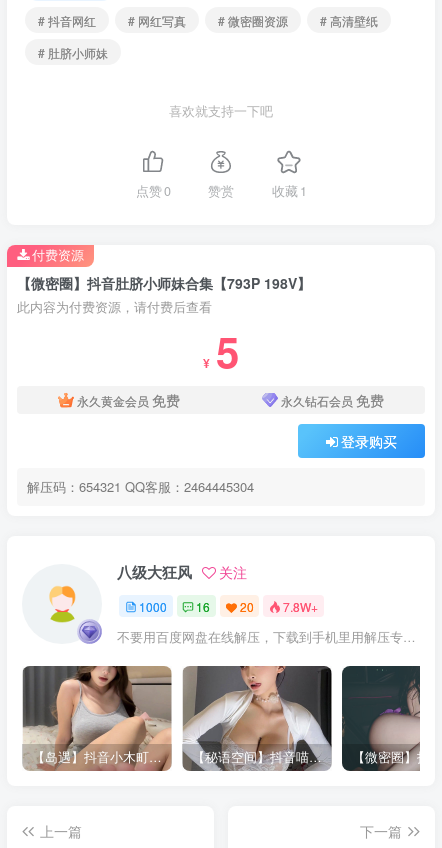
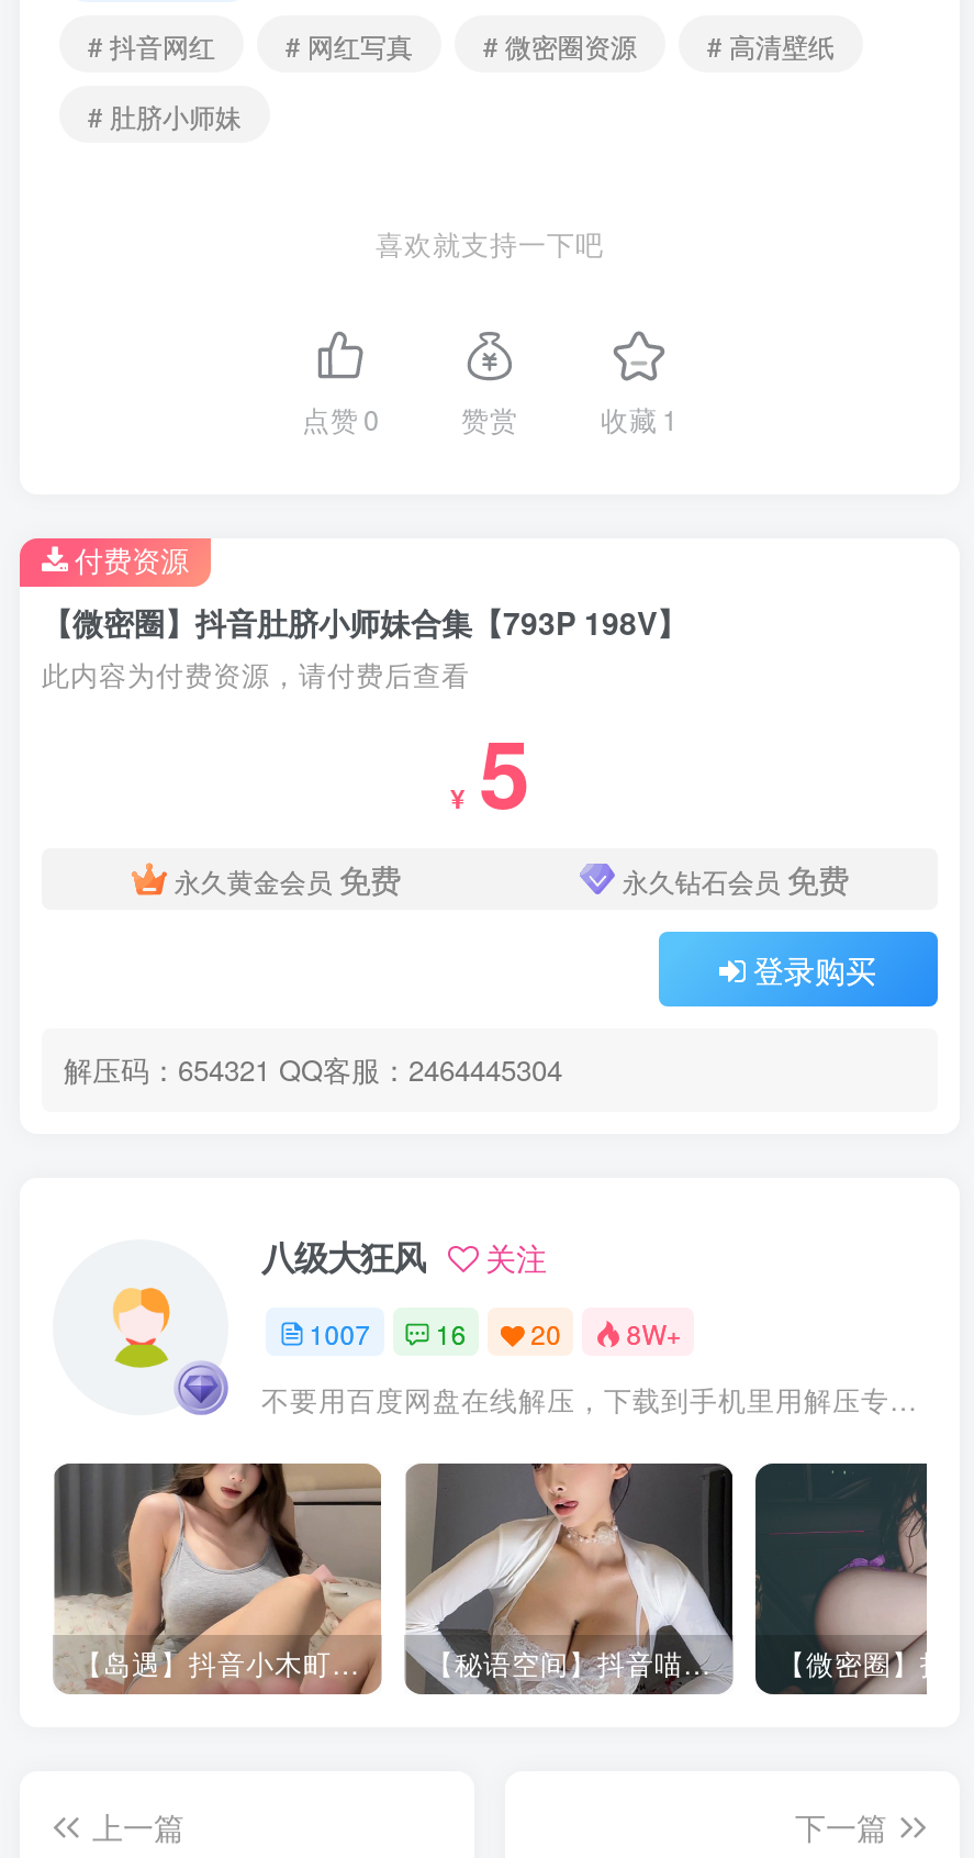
- 1000
+ 1007

- 7.8W+
+ 8W+
